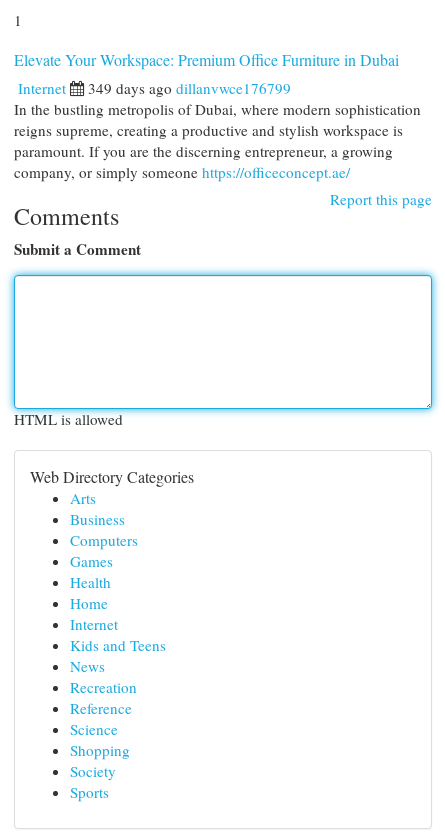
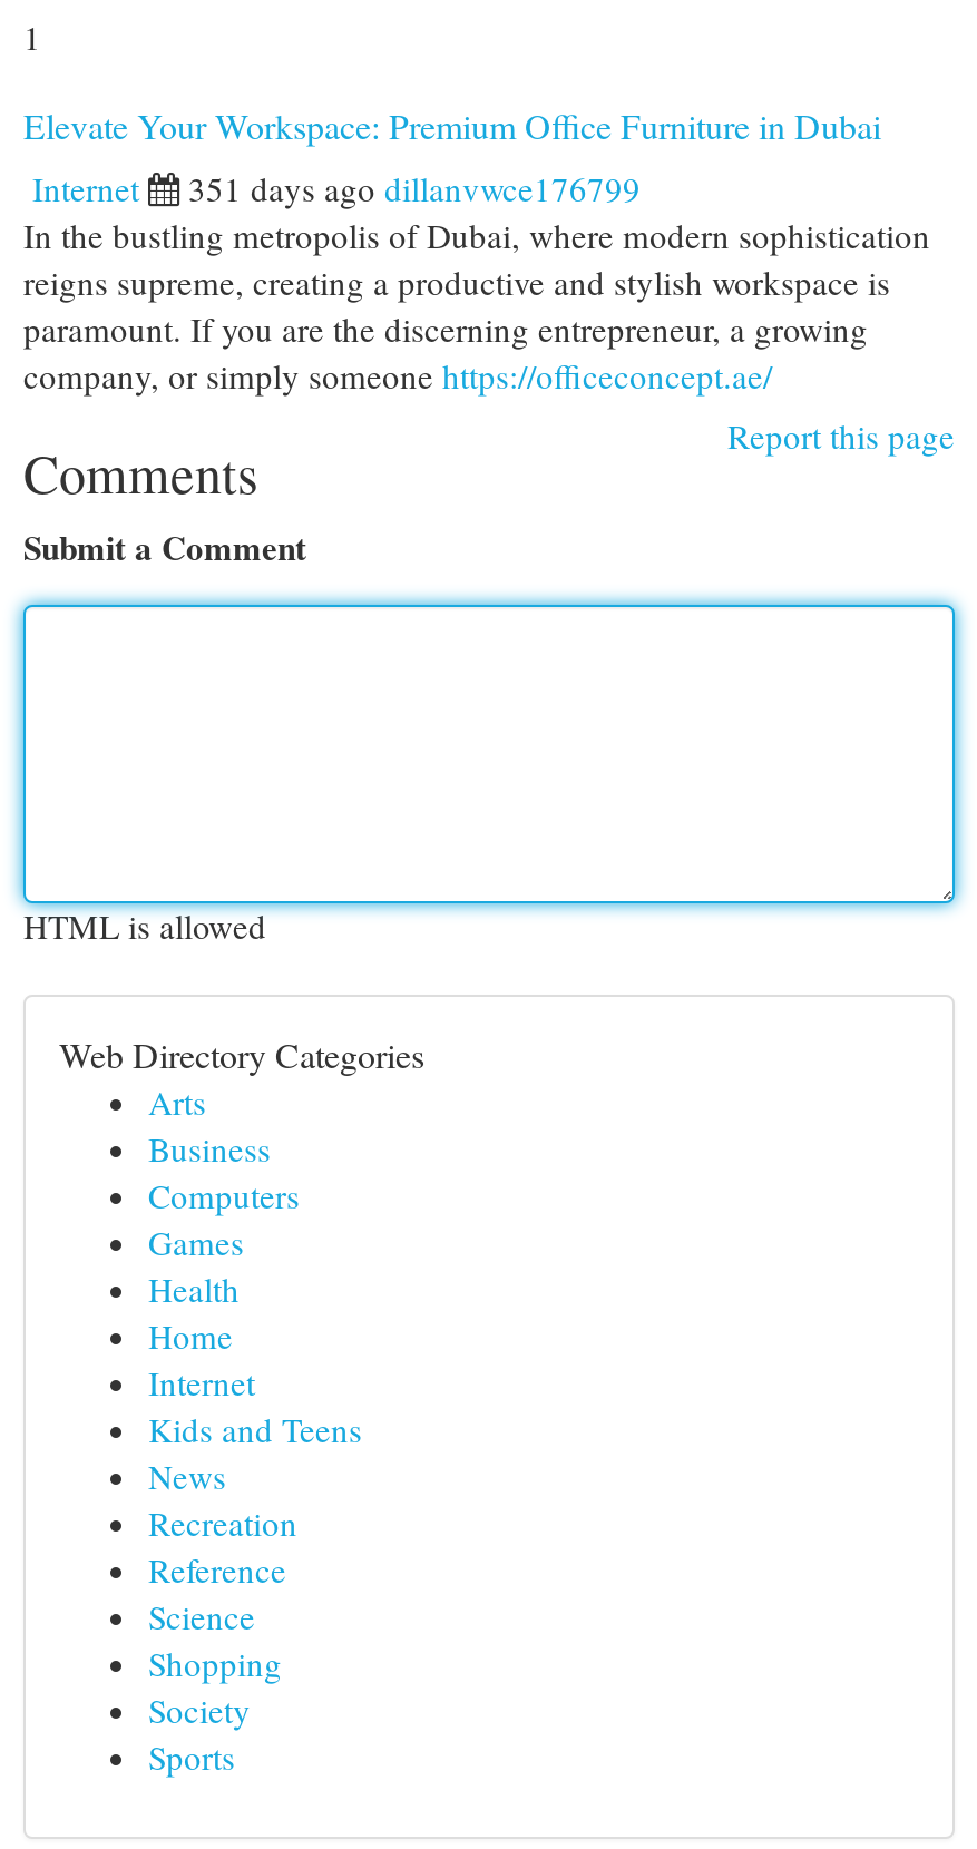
- 349 days ago dillanvwce176799
+ 351 days ago dillanvwce176799
